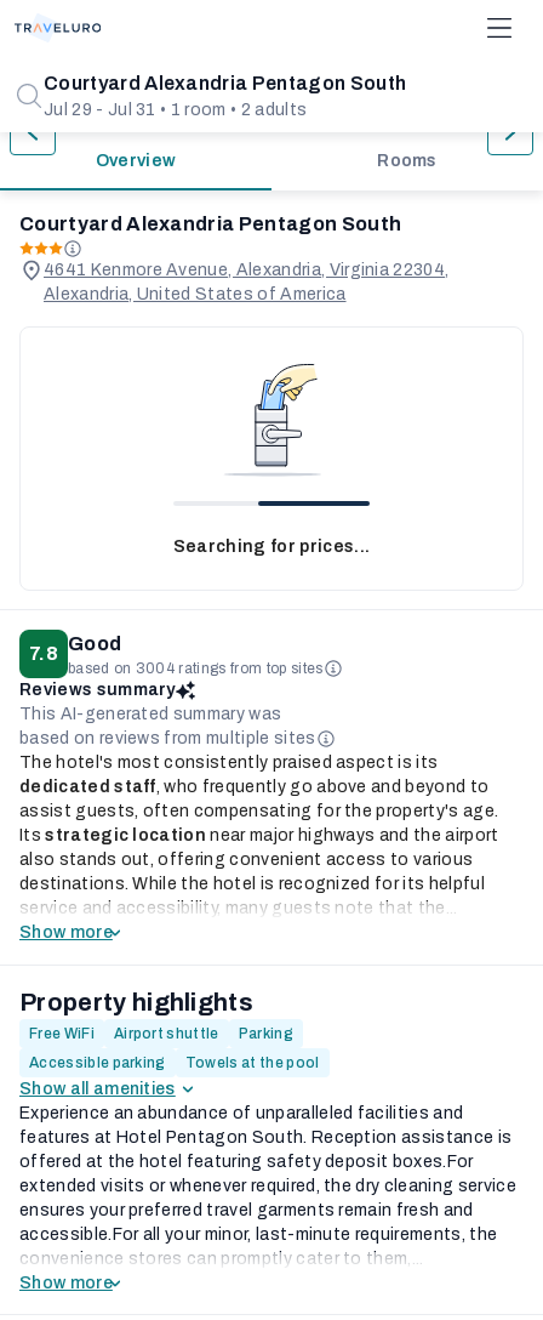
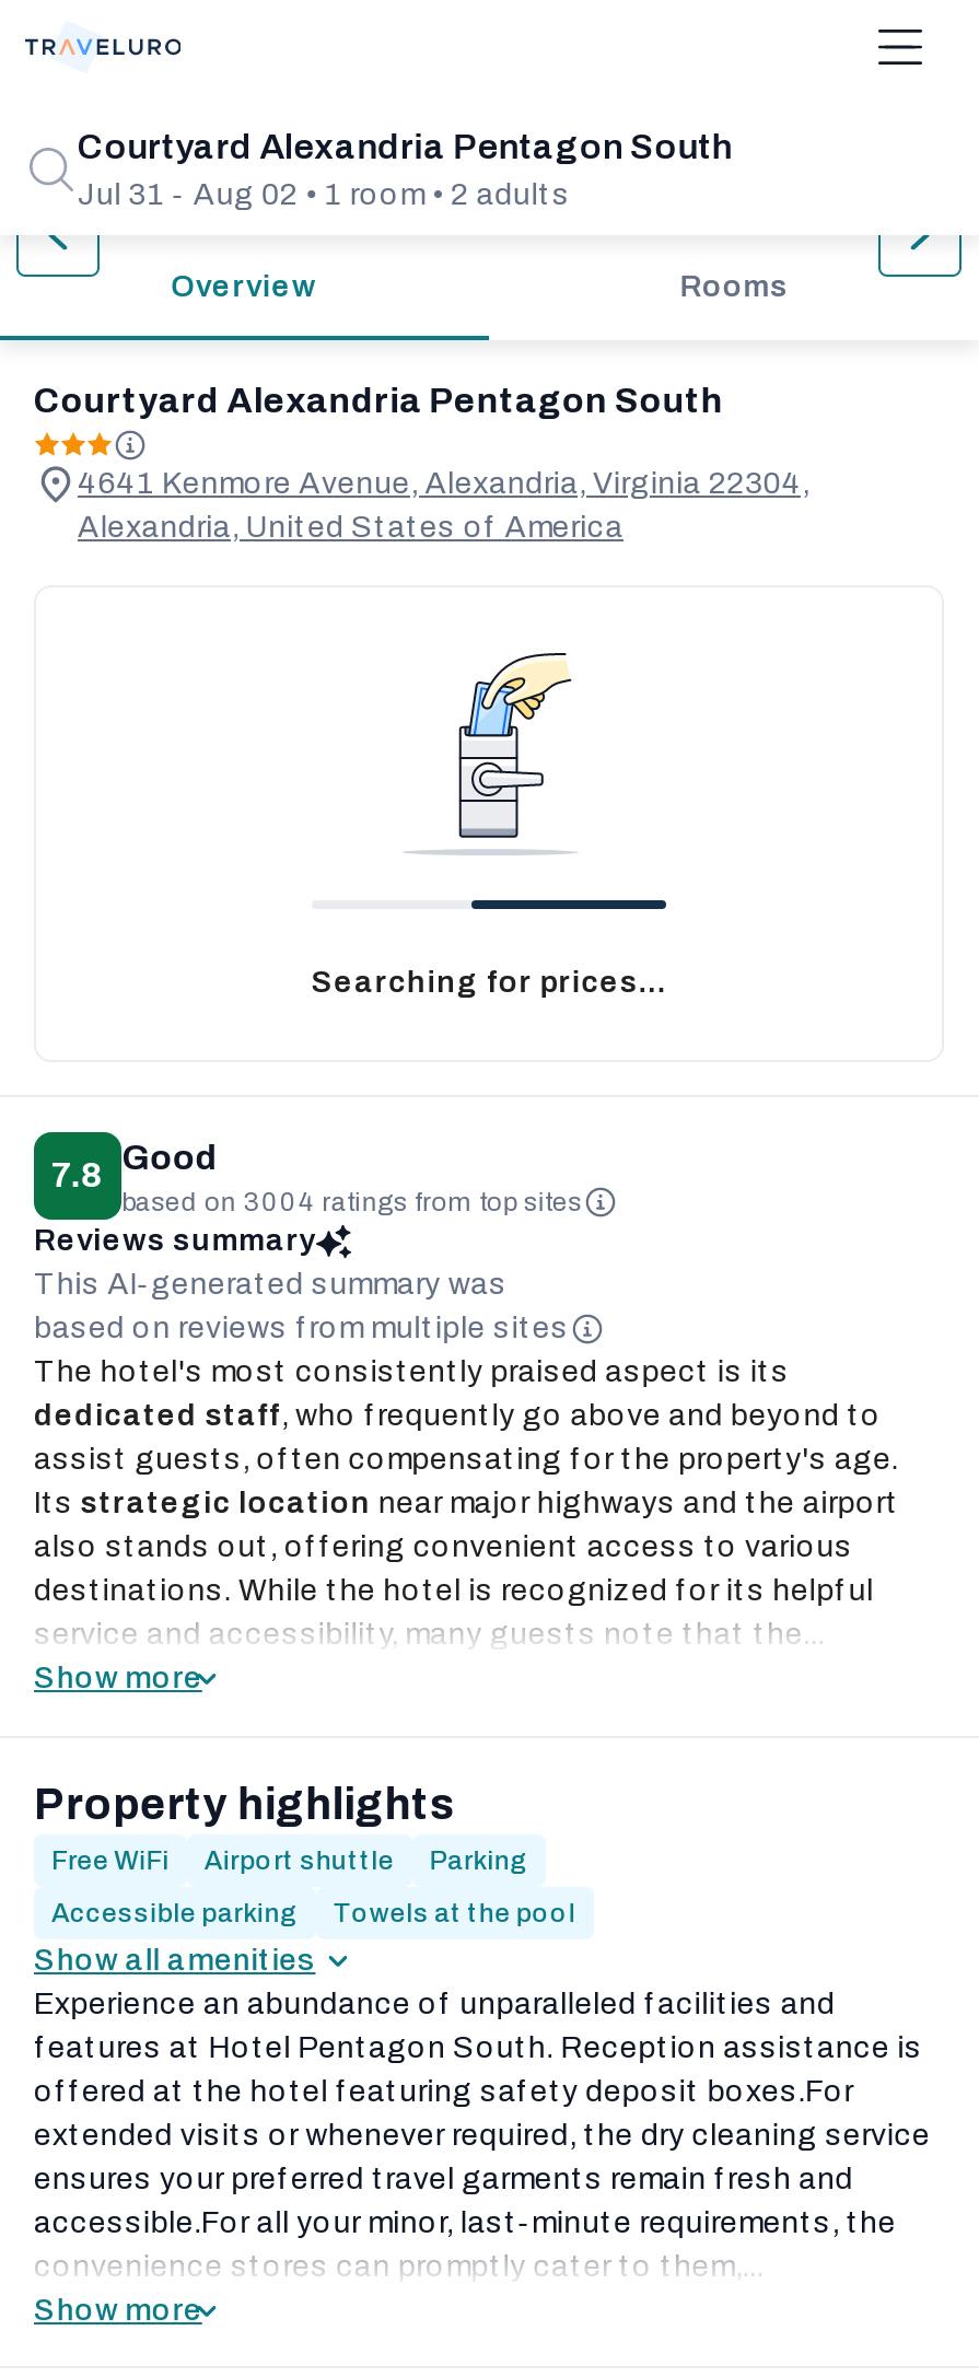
- Jul 29 - Jul 31 • 1 room • 2 adults
+ Jul 31 - Aug 02 • 1 room • 2 adults
